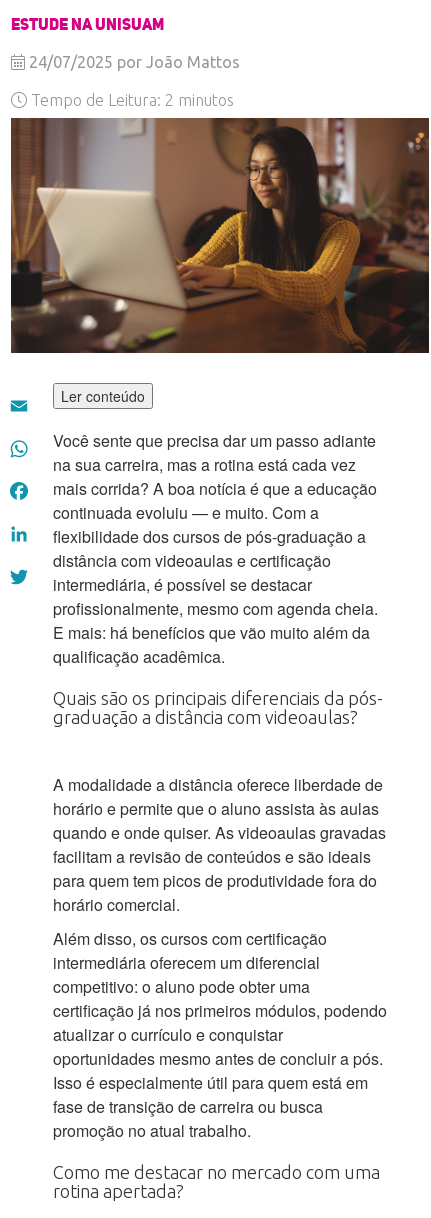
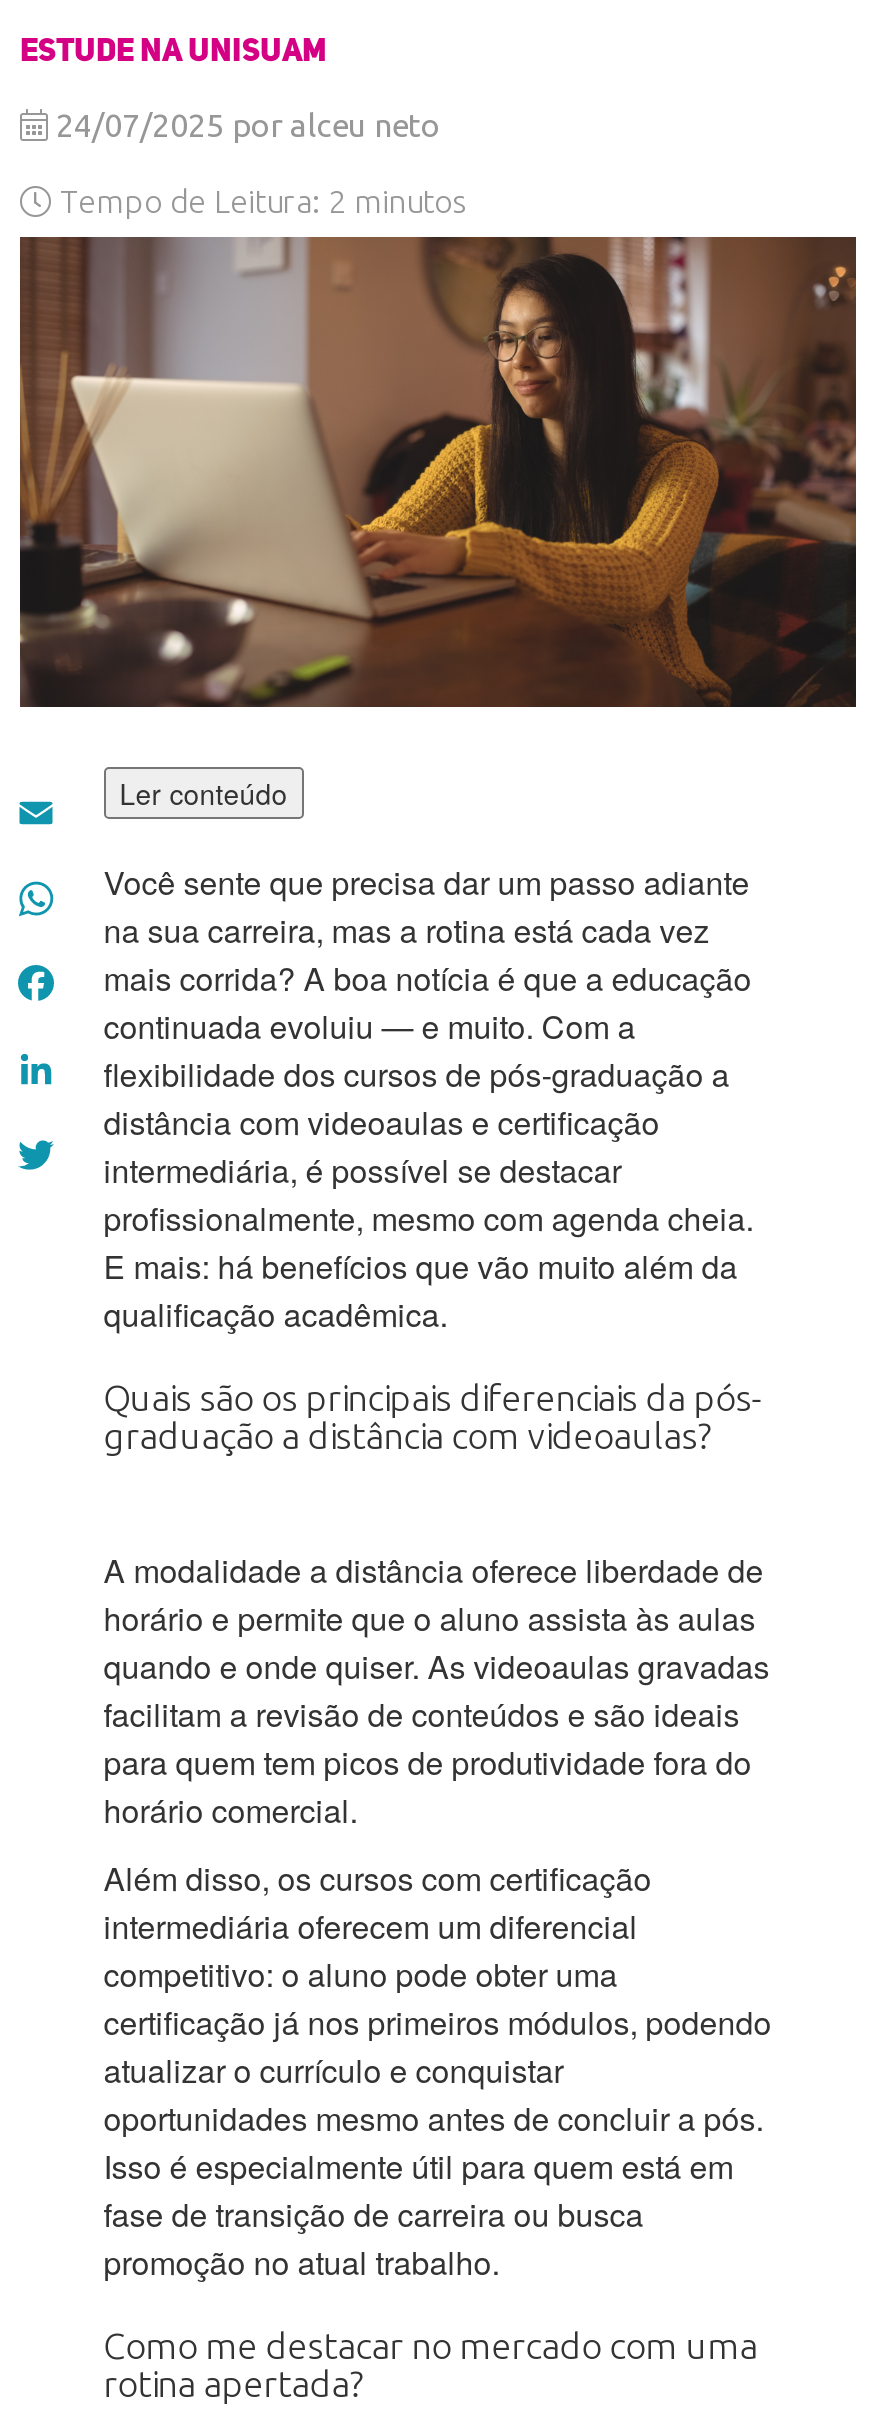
- 24/07/2025 por João Mattos
+ 24/07/2025 por alceu neto
